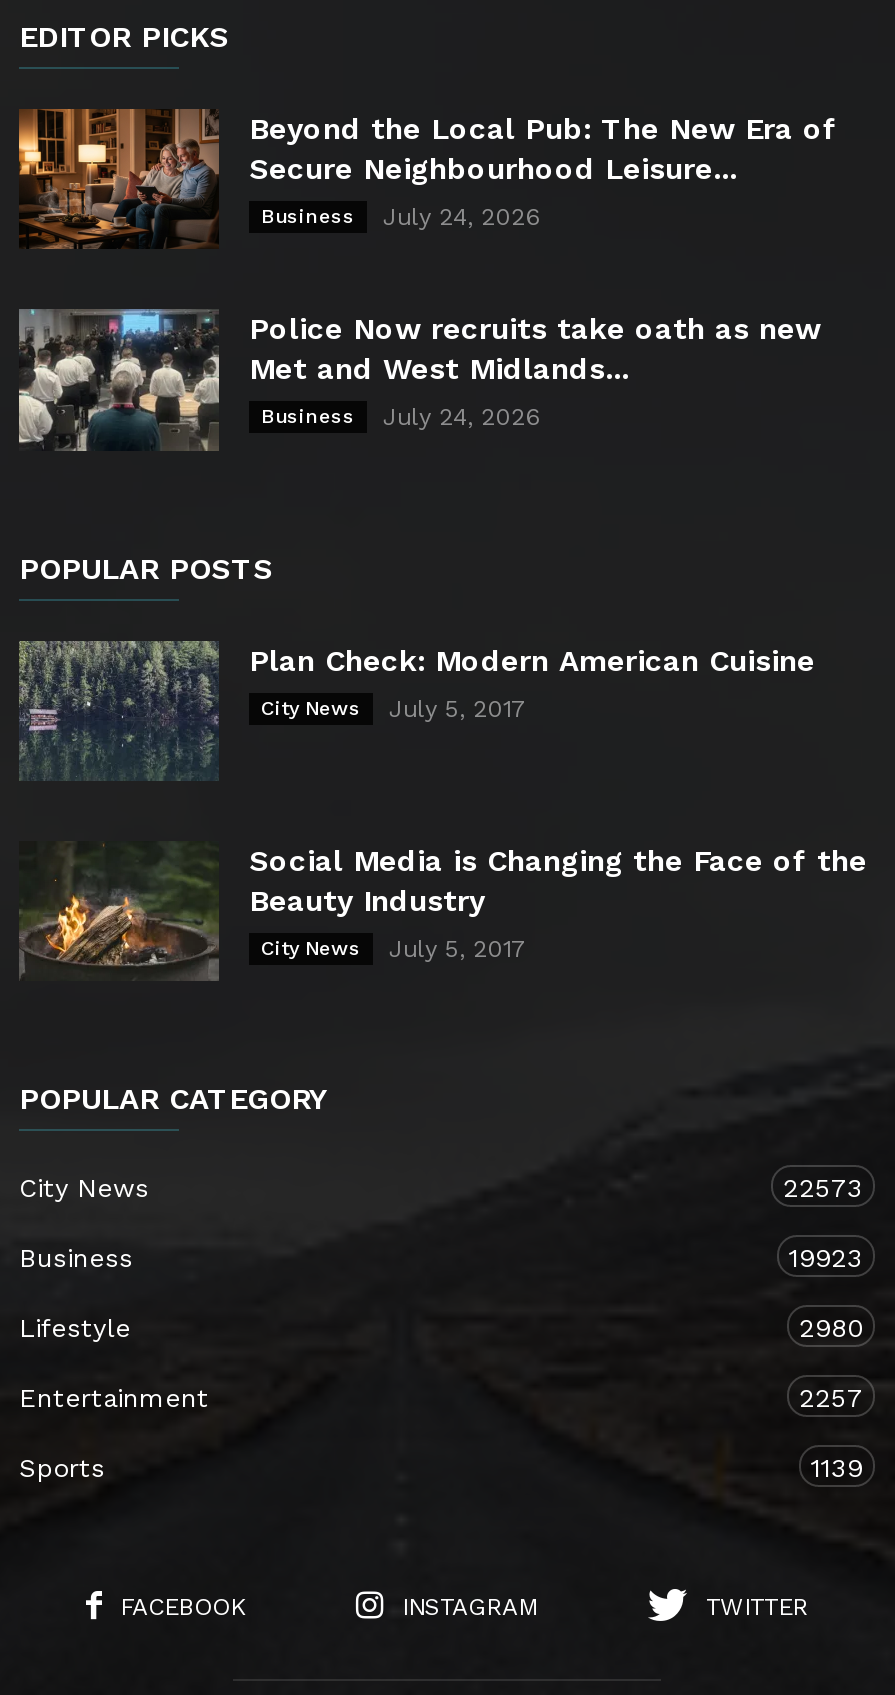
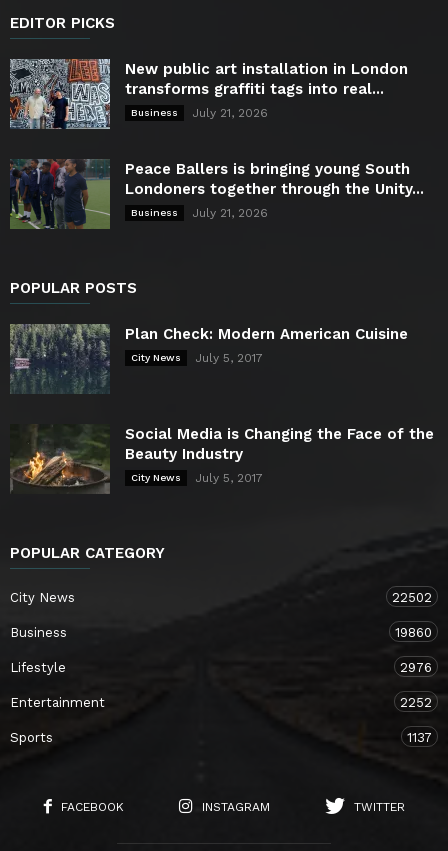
- [image]
- Beyond the Local Pub: The New Era of
- Secure Neighbourhood Leisure...
+ [image]
+ New public art installation in London
+ transforms graffiti tags into real...

- Business July 24, 2026
+ Business July 21, 2026

- [image]
- Police Now recruits take oath as new
- Met and West Midlands...
+ [image]
+ Peace Ballers is bringing young South
+ Londoners together through the Unity...

- Business July 24, 2026
+ Business July 21, 2026

- 22573
+ 22502

- 19923
+ 19860

- 2980
+ 2976

- 2257
+ 2252

- 1139
+ 1137
